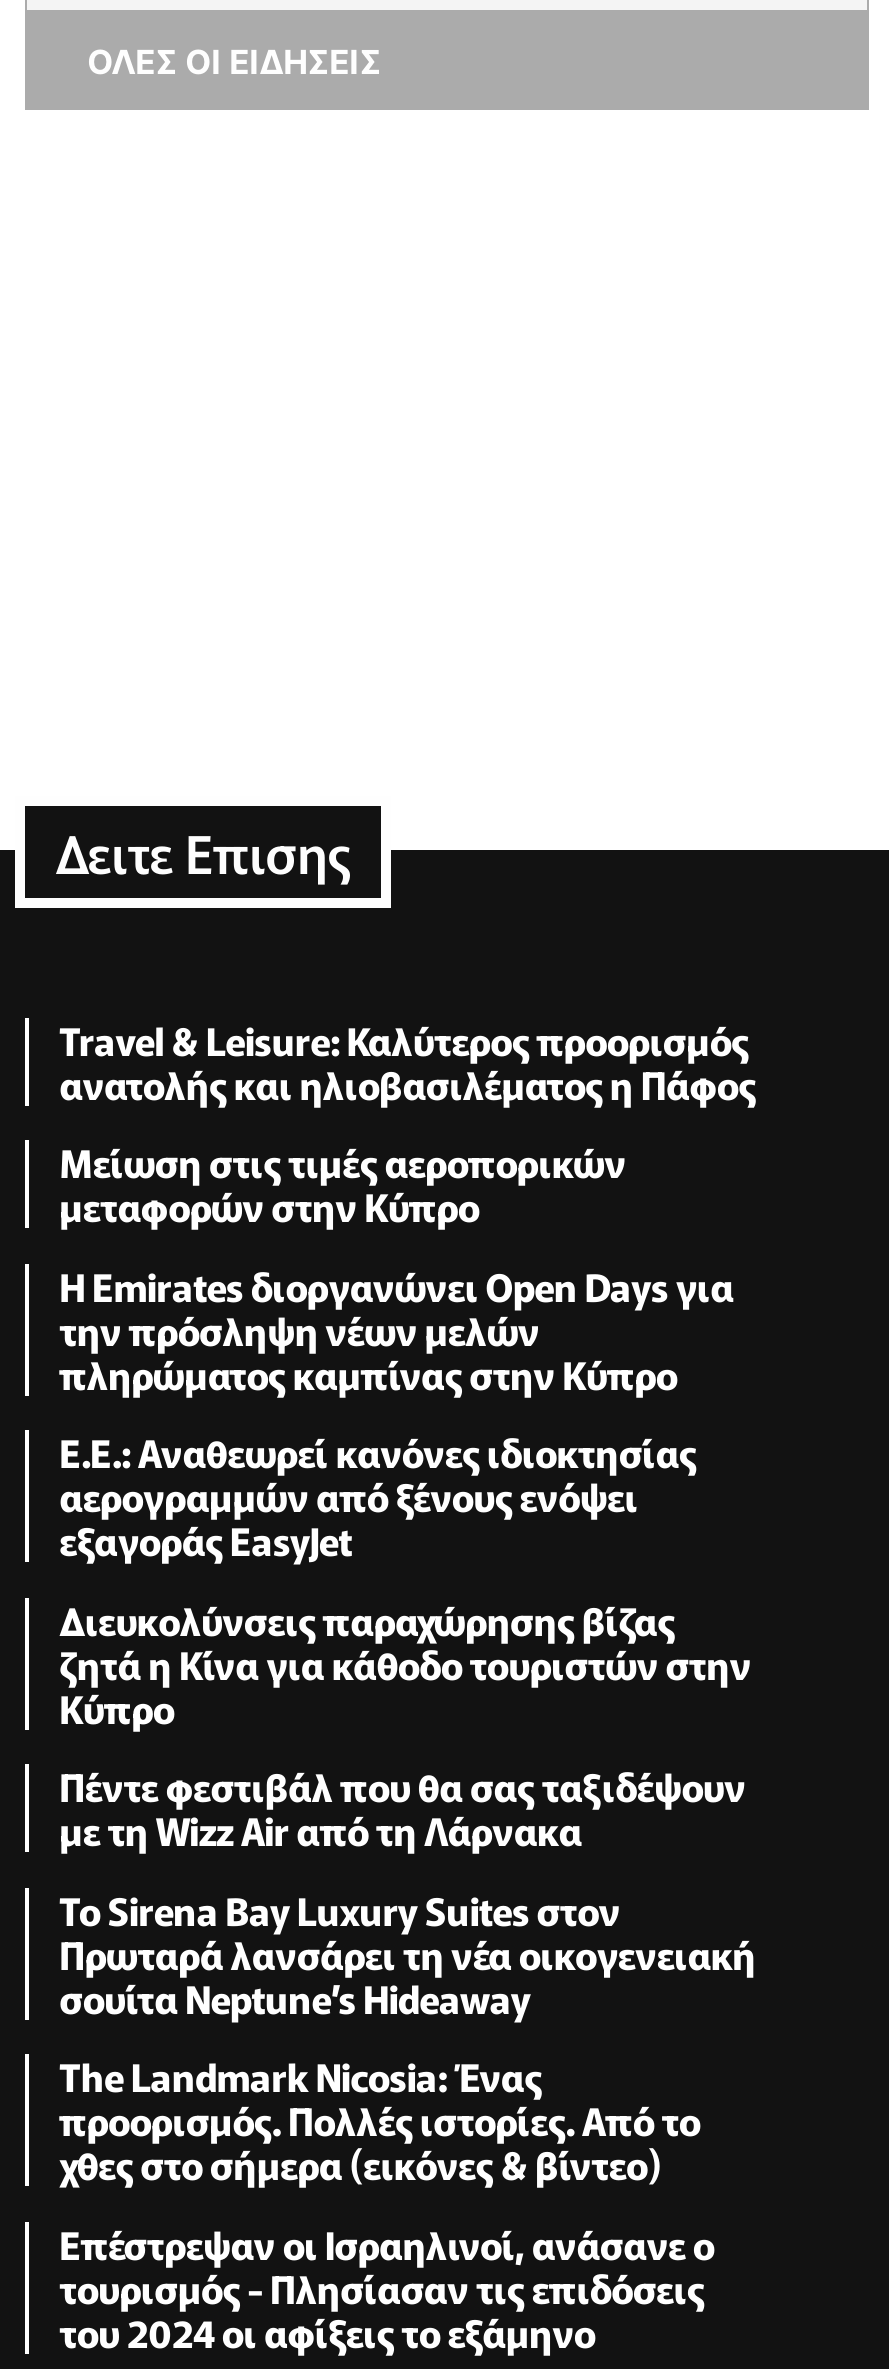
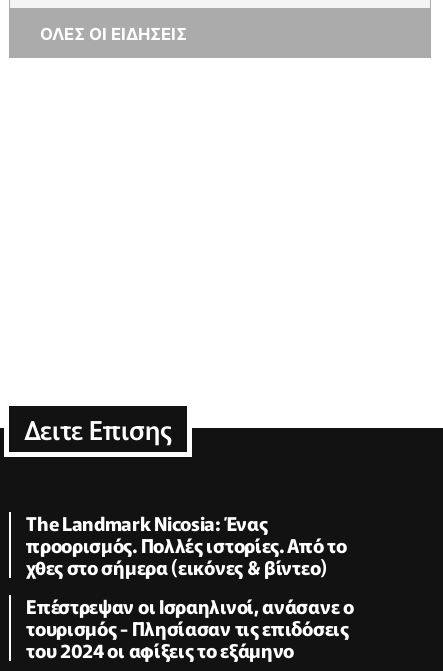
- Travel & Leisure: Καλύτερος προορισμός
- ανατολής και ηλιοβασιλέματος η Πάφος
- Μείωση στις τιμές αεροπορικών
- μεταφορών στην Κύπρο
- Η Emirates διοργανώνει Open Days για
- την πρόσληψη νέων μελών
- πληρώματος καμπίνας στην Κύπρο
- Ε.Ε.: Αναθεωρεί κανόνες ιδιοκτησίας
- αερογραμμών από ξένους ενόψει
- εξαγοράς EasyJet
- Διευκολύνσεις παραχώρησης βίζας
- ζητά η Κίνα για κάθοδο τουριστών στην
- Κύπρο
- Πέντε φεστιβάλ που θα σας ταξιδέψουν
- με τη Wizz Air από τη Λάρνακα
- Το Sirena Bay Luxury Suites στον
- Πρωταρά λανσάρει τη νέα οικογενειακή
- σουίτα Neptune’s Hideaway
